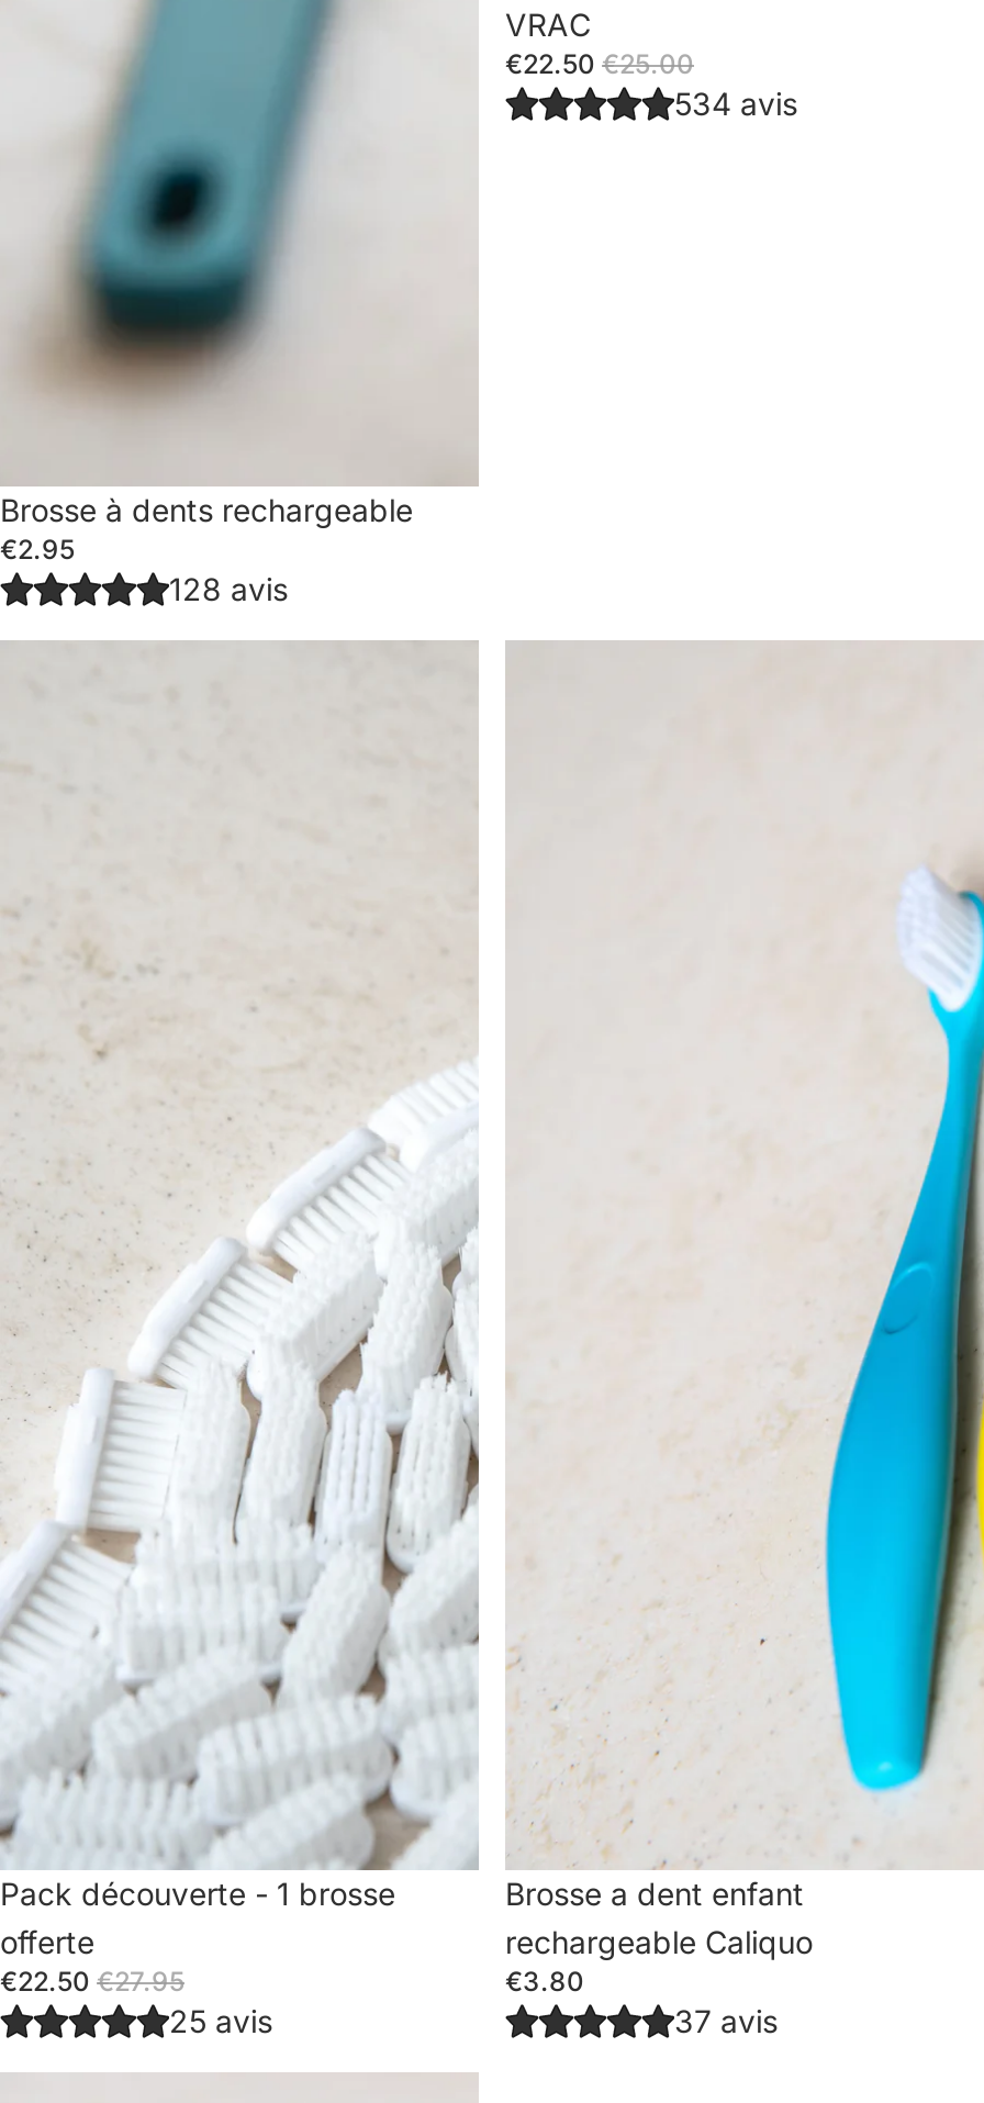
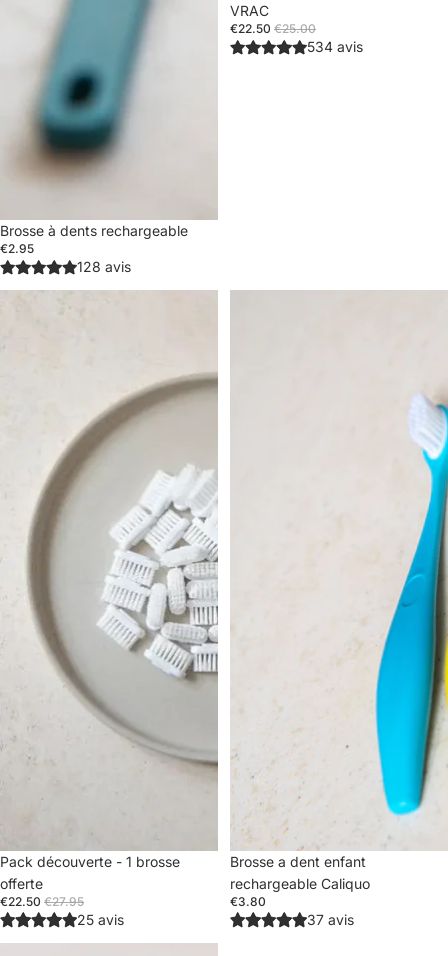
- [image]
+ [image]
